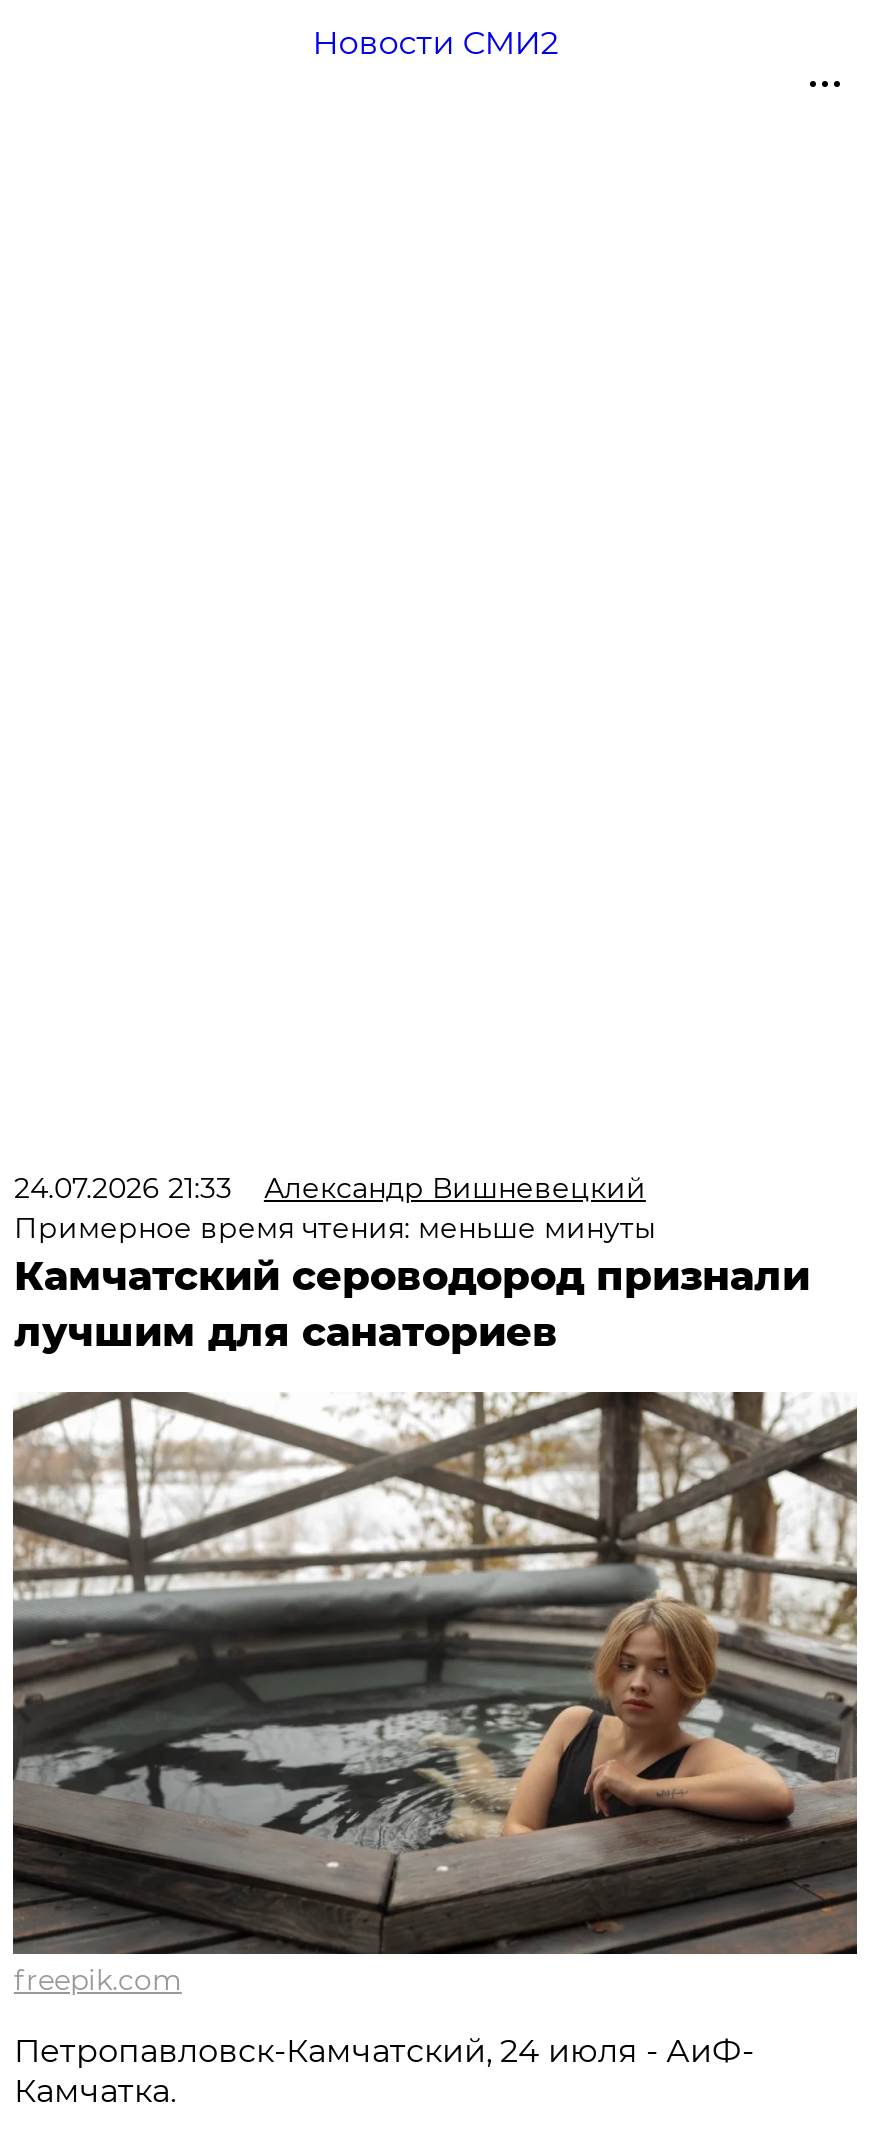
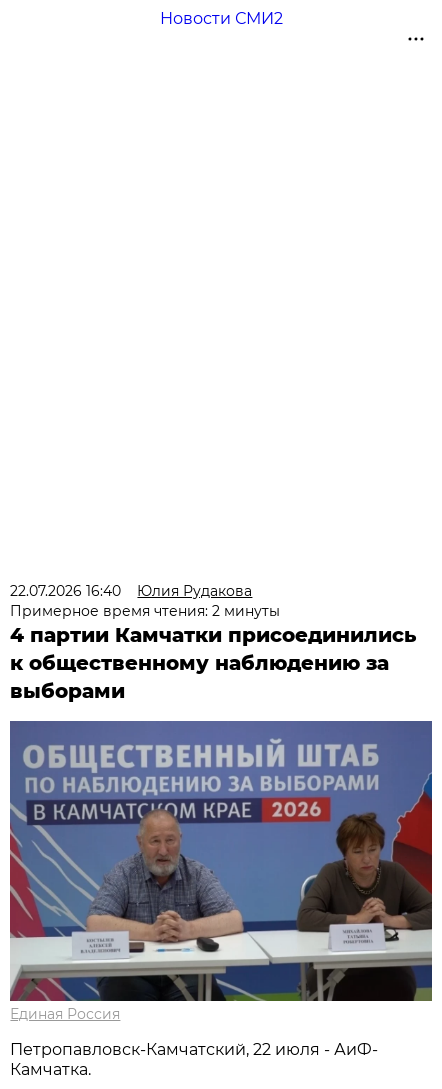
- 24.07.2026 21:33
- Александр Вишневецкий
- Примерное время чтения: меньше минуты
- Камчатский сероводород признали
- лучшим для санаториев
+ 22.07.2026 16:40
+ Юлия Рудакова
+ Примерное время чтения: 2 минуты
+ 4 партии Камчатки присоединились
+ к общественному наблюдению за
+ выборами

- [image]
- freepik.com
+ [image]
+ Единая Россия

- Петропавловск-Камчатский, 24 июля - АиФ-
+ Петропавловск-Камчатский, 22 июля - АиФ-
